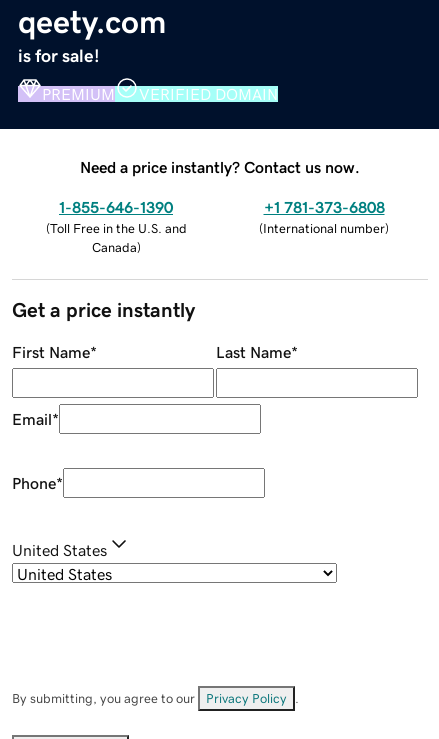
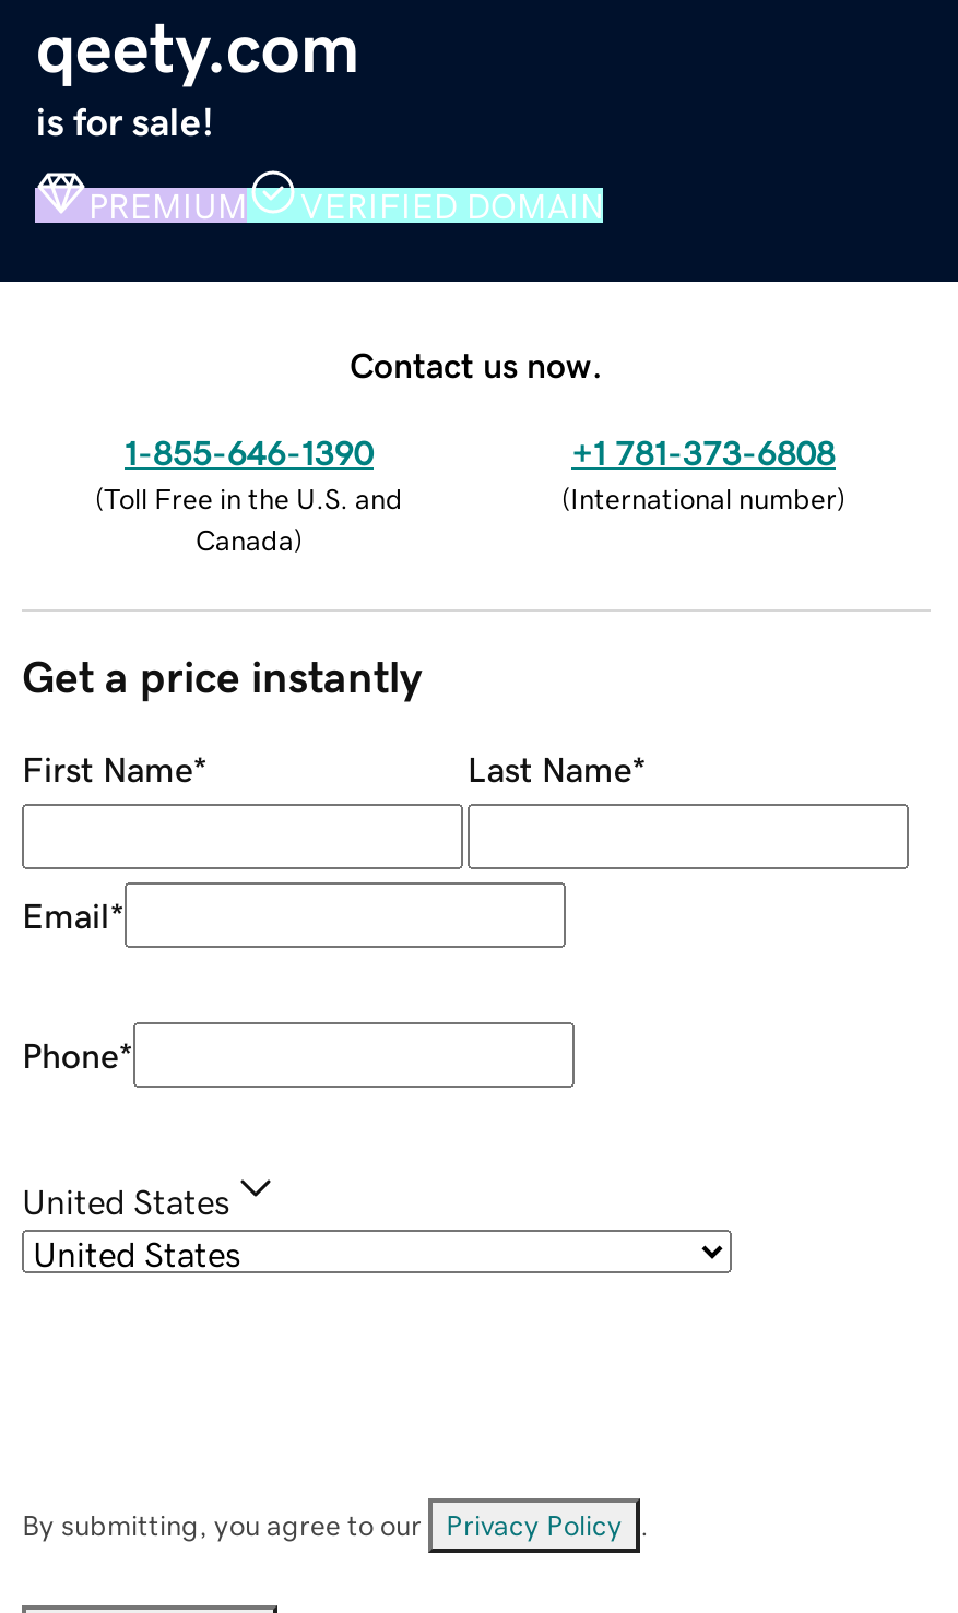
- Need a price instantly? Contact us now.
+ Contact us now.
